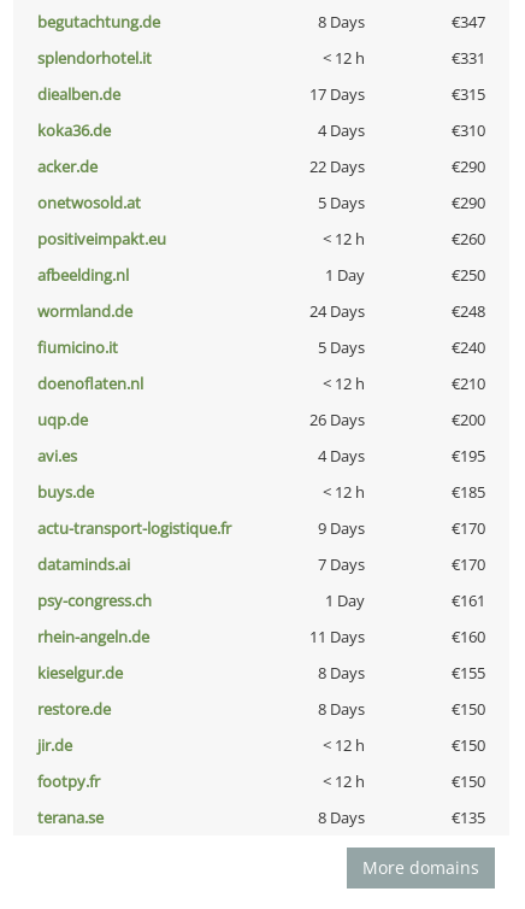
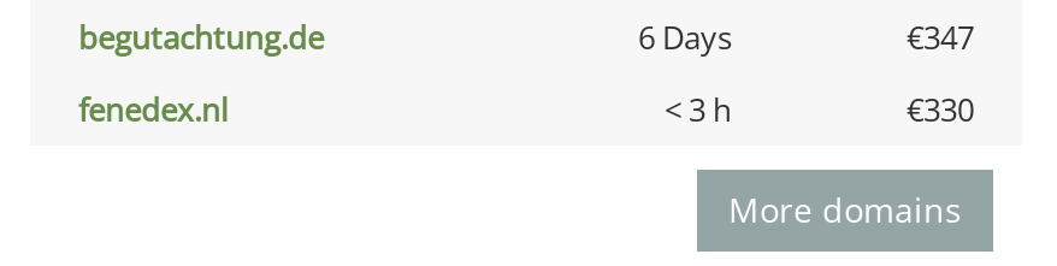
- 8 Days
+ 6 Days

- splendorhotel.it
- < 12 h
- €331
- diealben.de
- 17 Days
- €315
- koka36.de
- 4 Days
- €310
- acker.de
- 22 Days
- €290
- onetwosold.at
- 5 Days
- €290
- positiveimpakt.eu
- < 12 h
- €260
- afbeelding.nl
- 1 Day
- €250
- wormland.de
- 24 Days
- €248
- fiumicino.it
- 5 Days
- €240
- doenoflaten.nl
- < 12 h
- €210
- uqp.de
- 26 Days
- €200
- avi.es
- 4 Days
- €195
- buys.de
- < 12 h
- €185
- actu-transport-logistique.fr
- 9 Days
- €170
- dataminds.ai
- 7 Days
- €170
- psy-congress.ch
- 1 Day
- €161
- rhein-angeln.de
- 11 Days
- €160
- kieselgur.de
- 8 Days
- €155
- restore.de
- 8 Days
- €150
- jir.de
- < 12 h
- €150
- footpy.fr
- < 12 h
- €150
- terana.se
- 8 Days
- €135
+ fenedex.nl
+ < 3 h
+ €330
